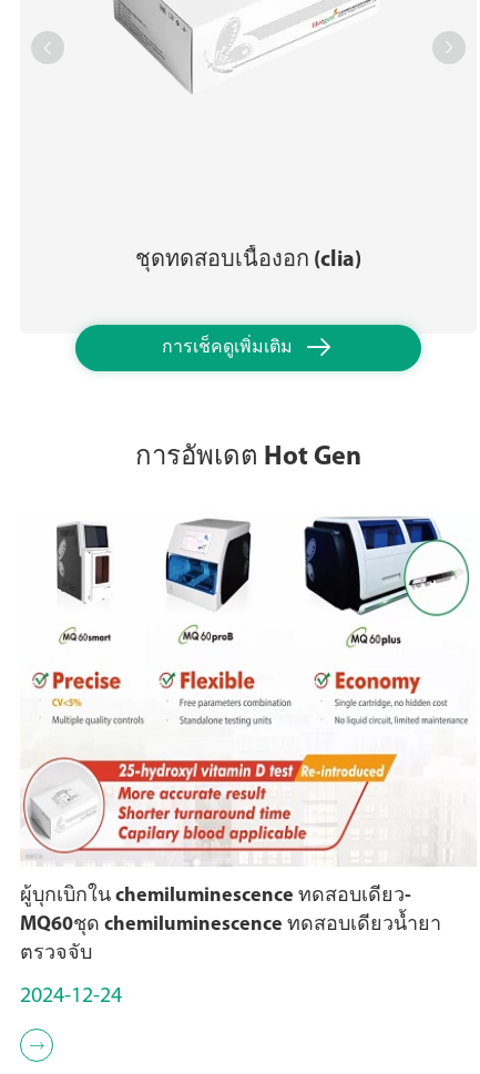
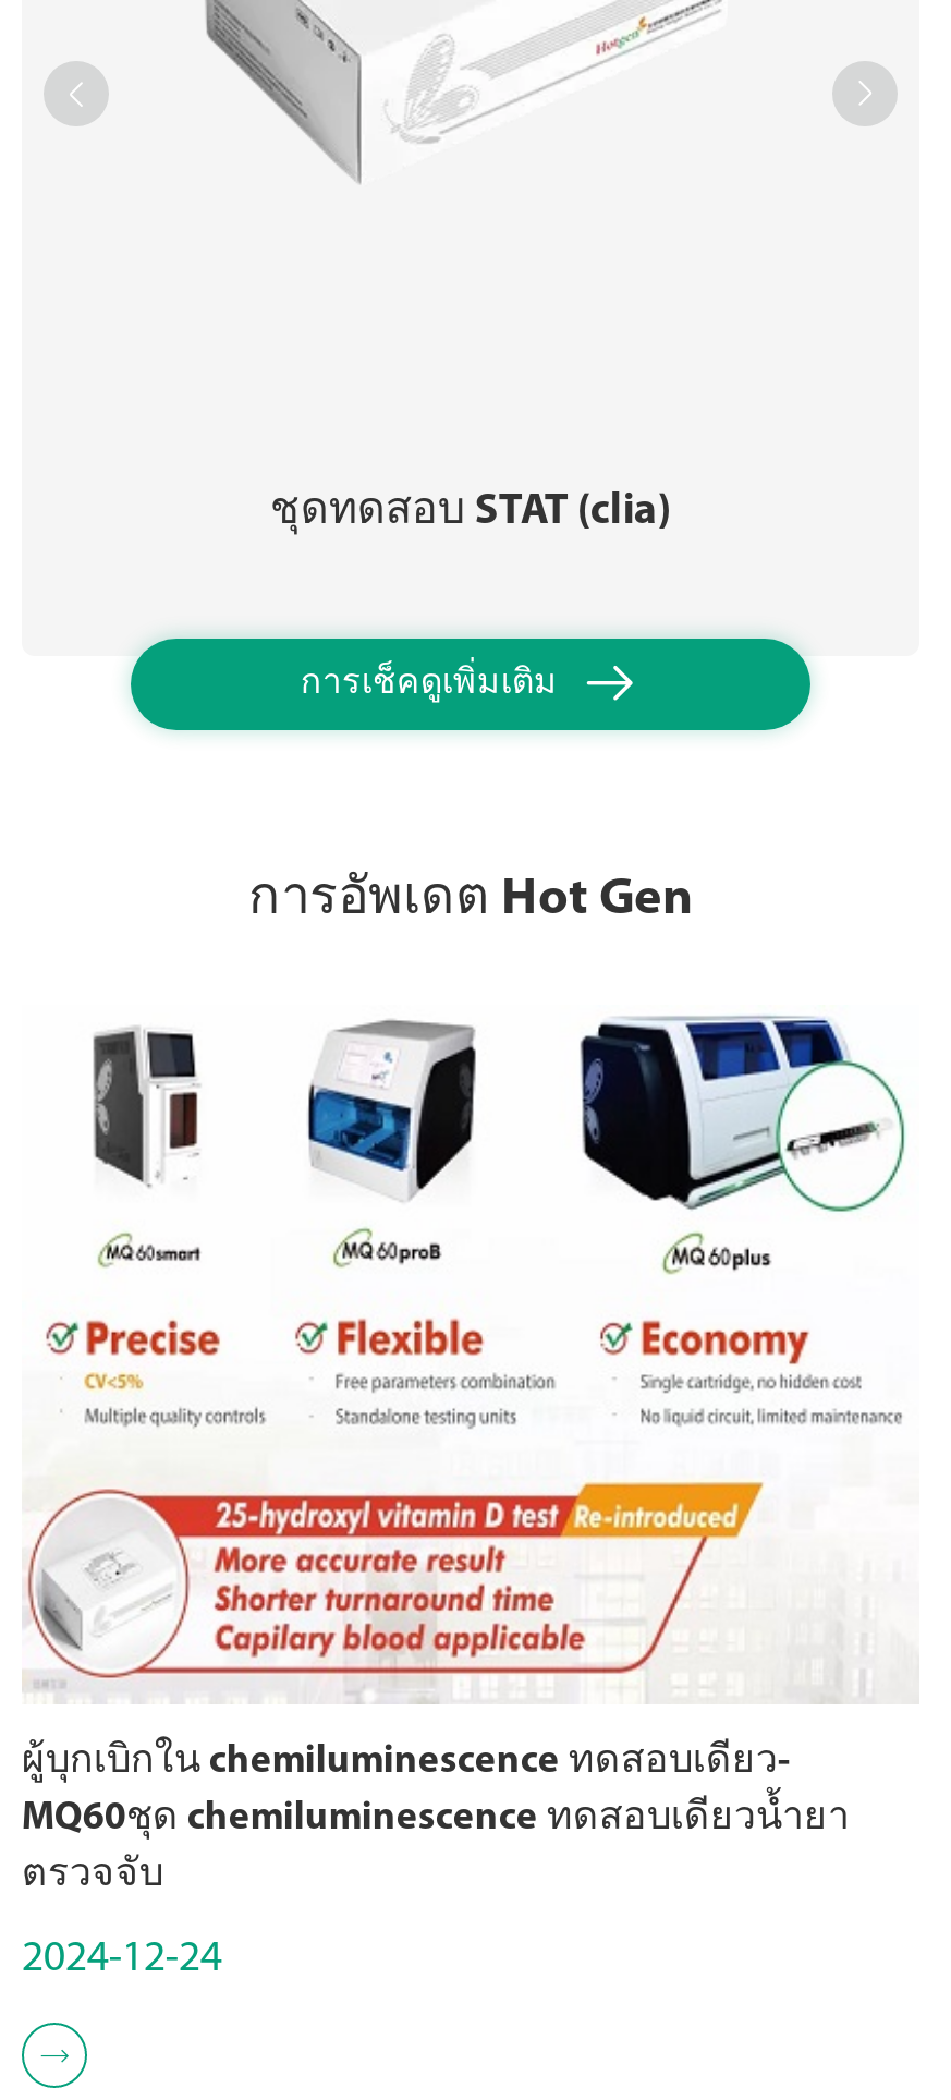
- ชุดทดสอบเนื้องอก (clia)
+ ชุดทดสอบ STAT (clia)
